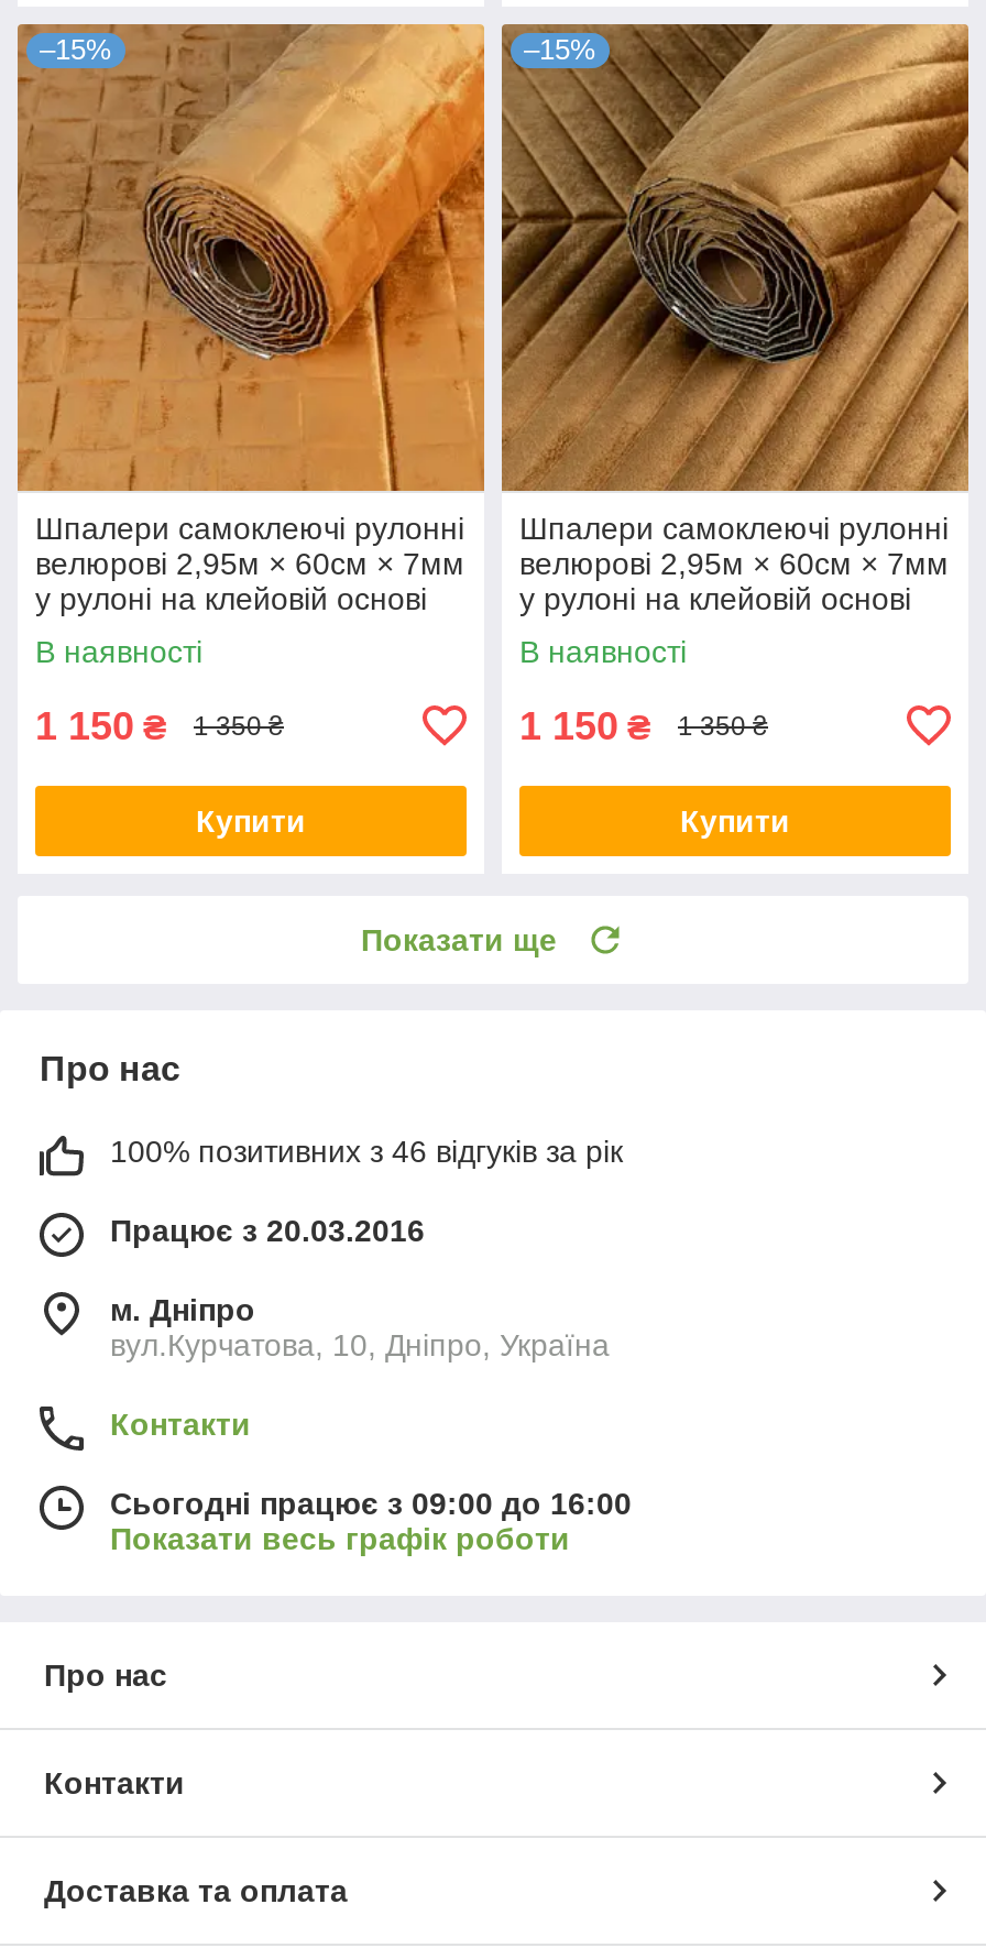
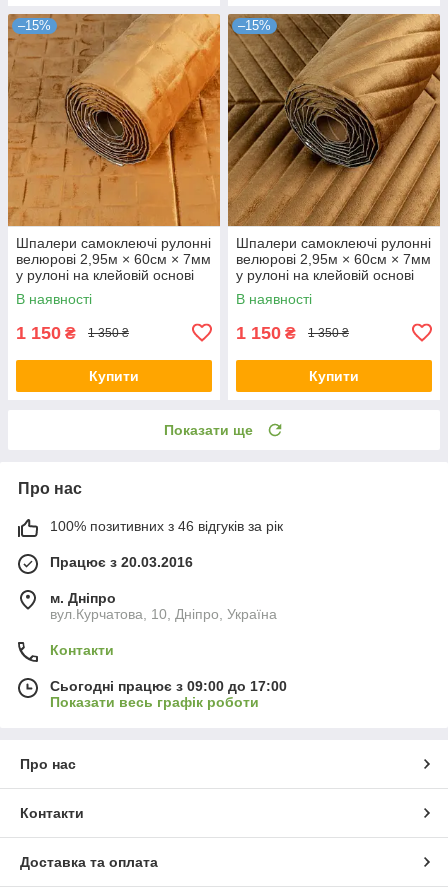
- Сьогодні працює з 09:00 до 16:00
+ Сьогодні працює з 09:00 до 17:00
